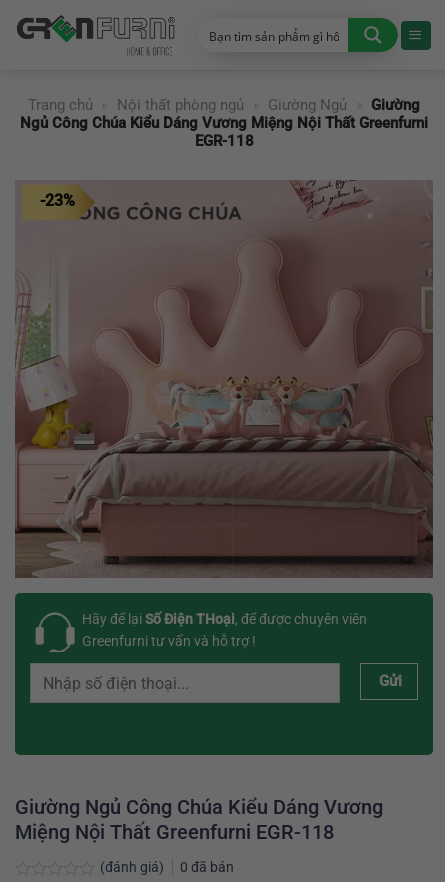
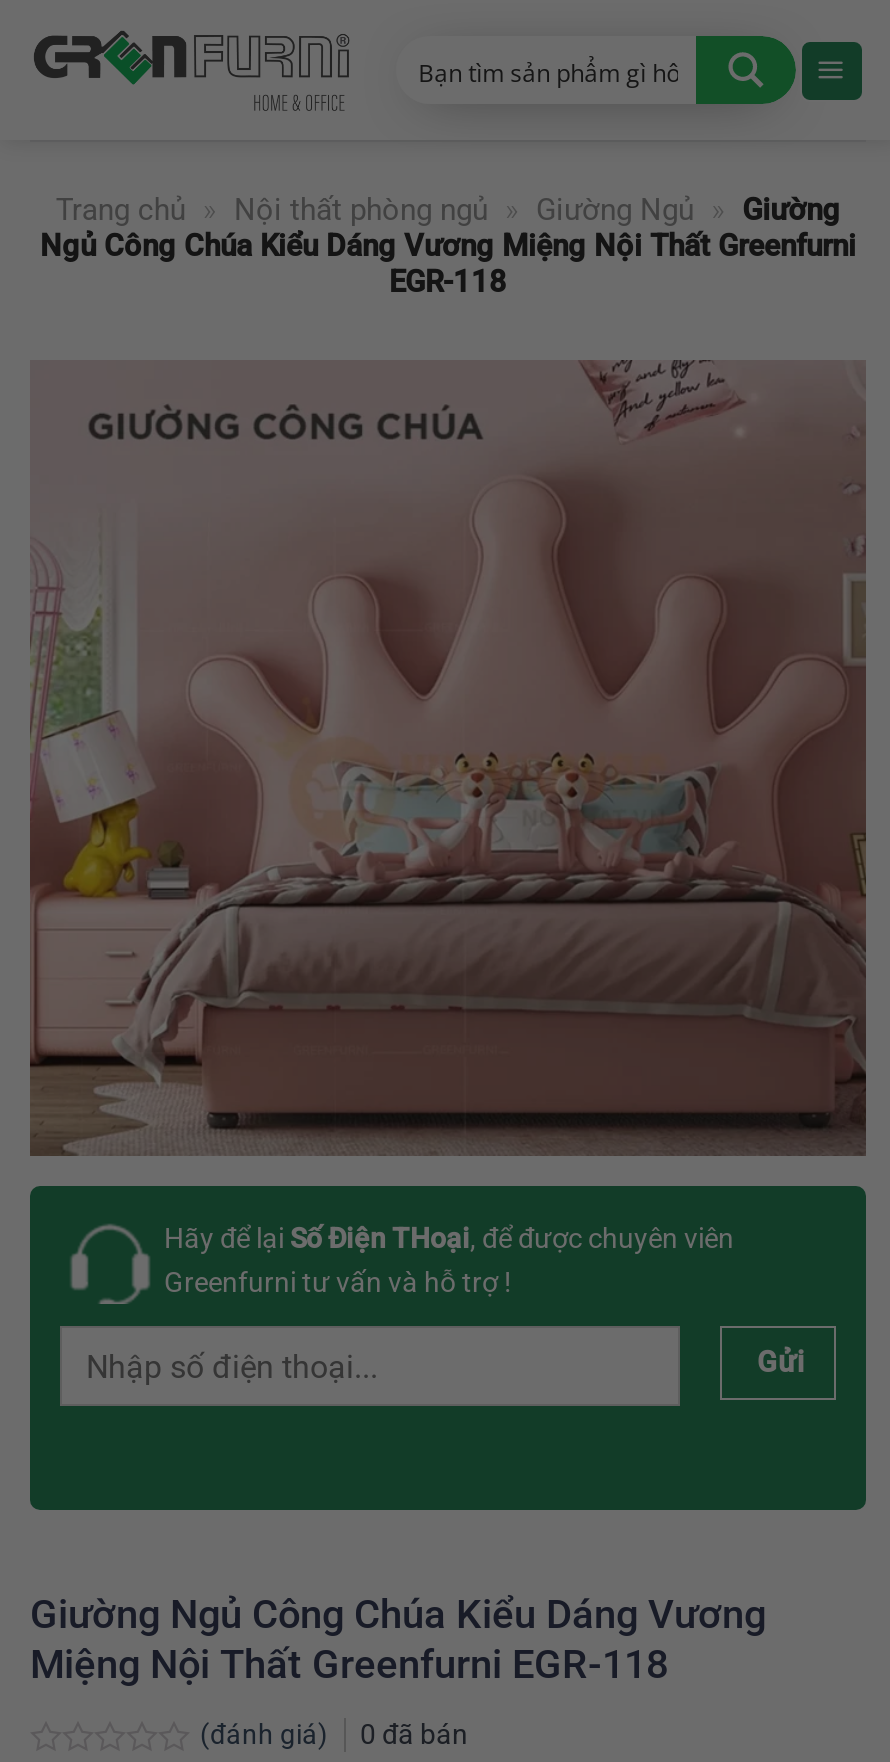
- -23%
